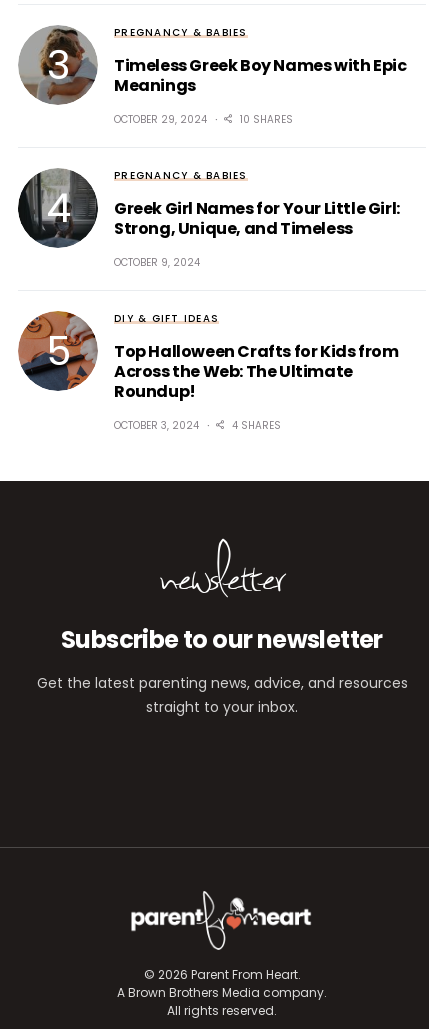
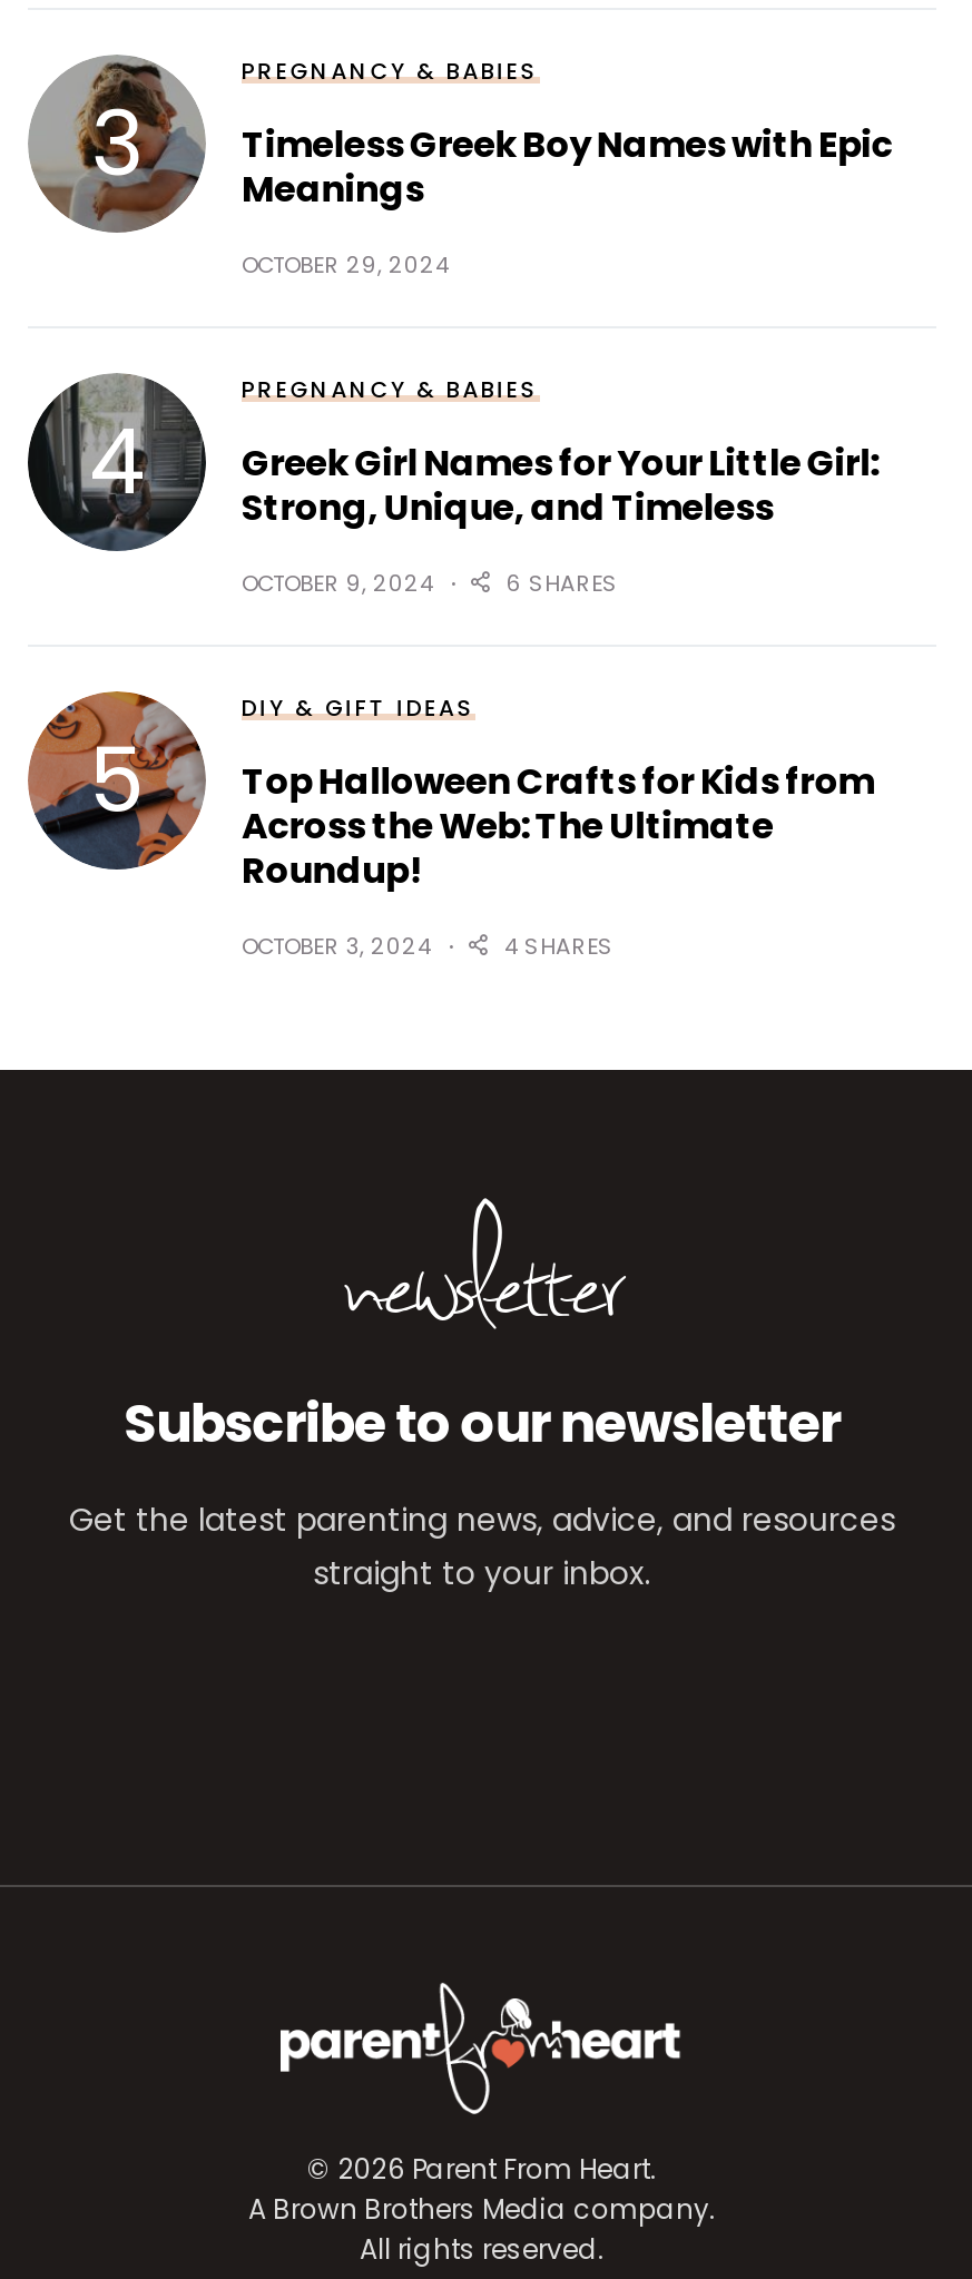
- 10 SHARES

+ 6 SHARES
